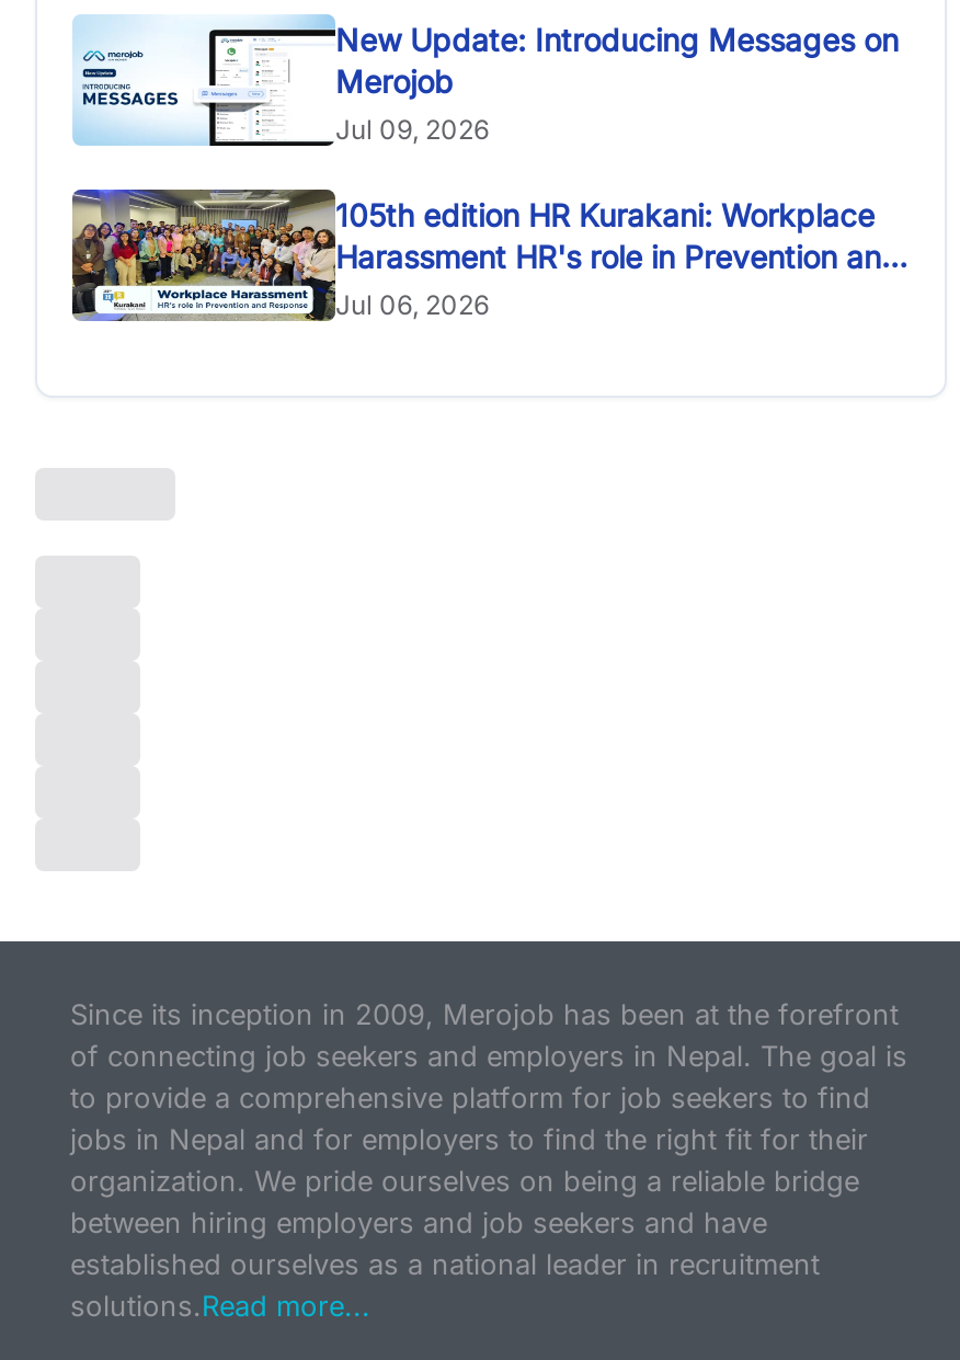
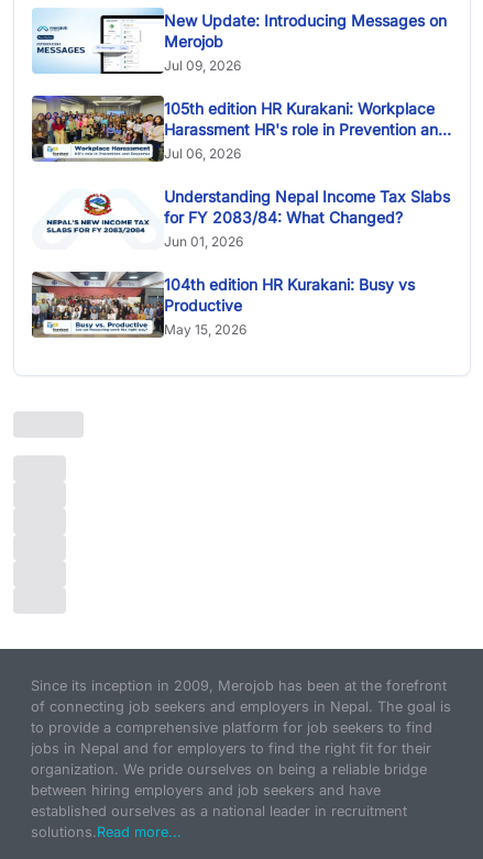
+ [image]

+ [image]
+ Understanding Nepal Income Tax Slabs
+ for FY 2083/84: What Changed?
+ Jun 01, 2026
+ 104th edition HR Kurakani: Busy vs
+ Productive
+ May 15, 2026
